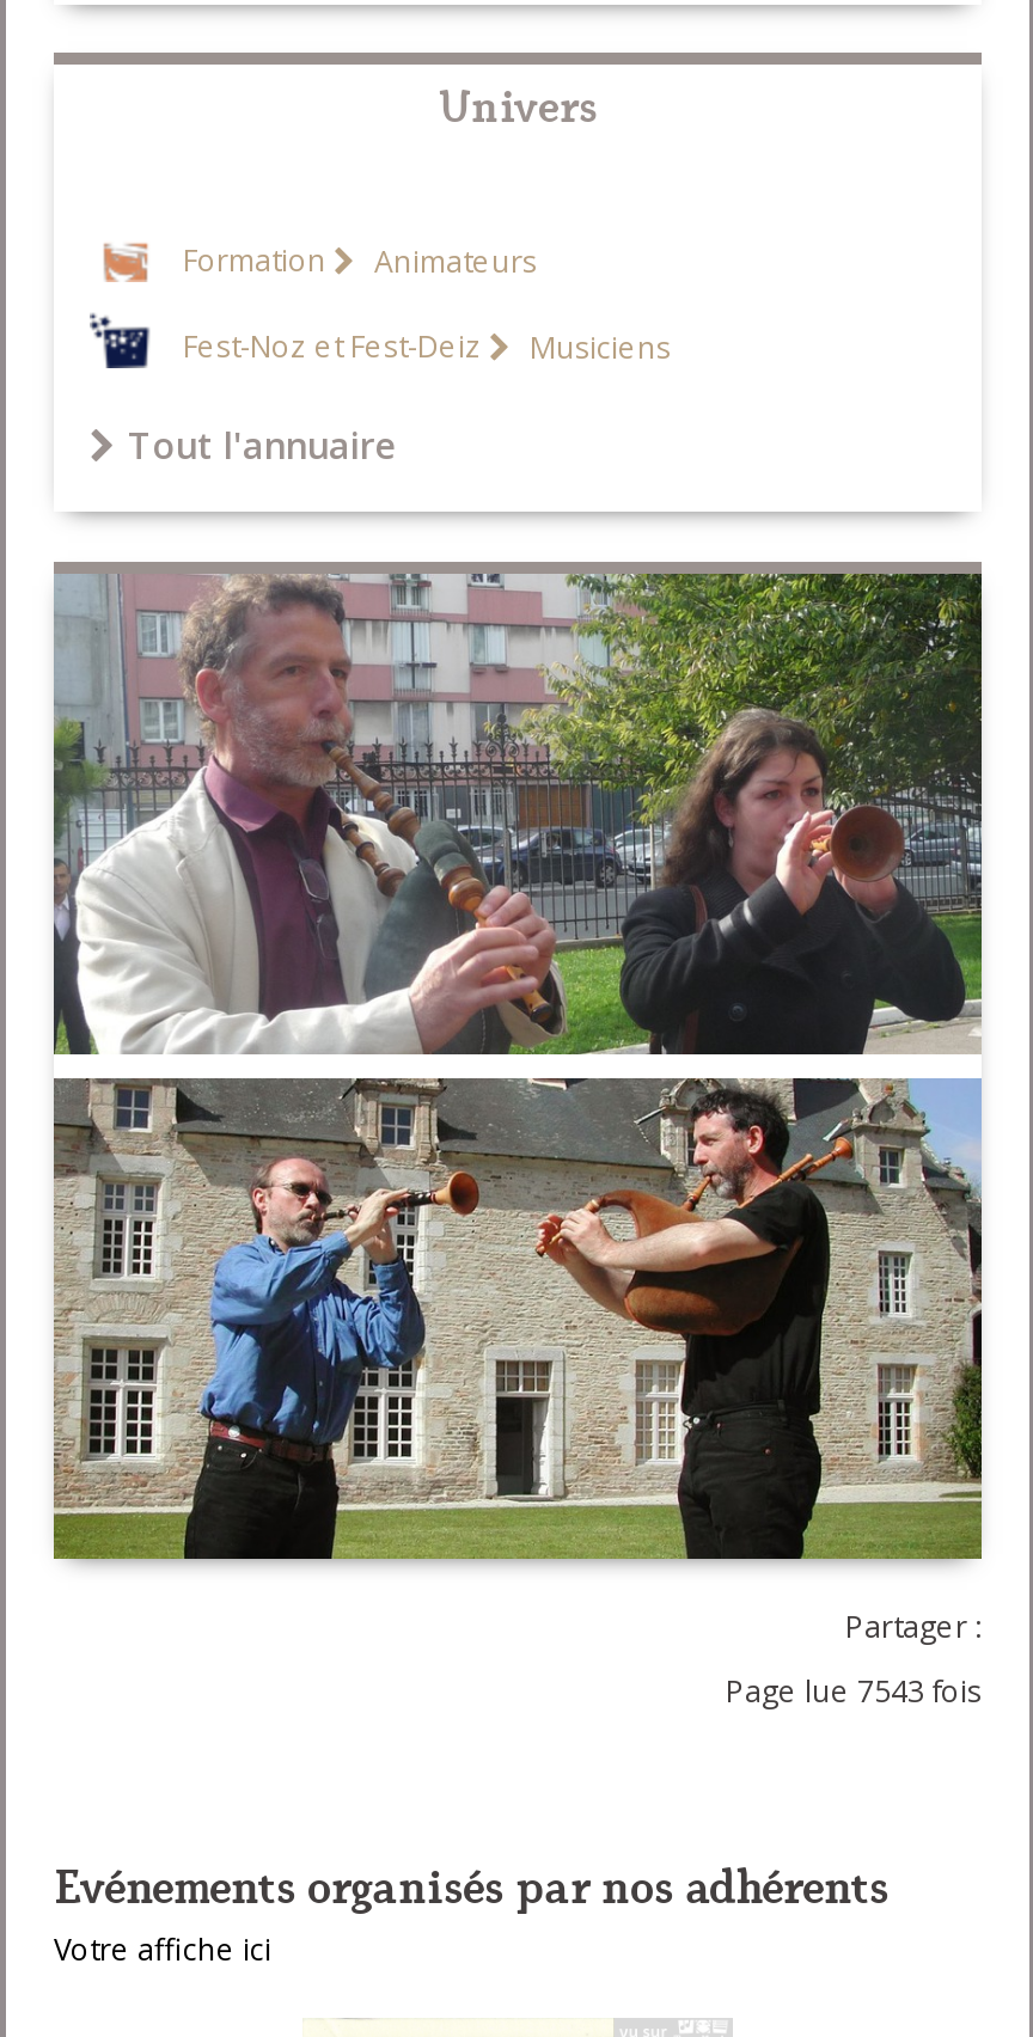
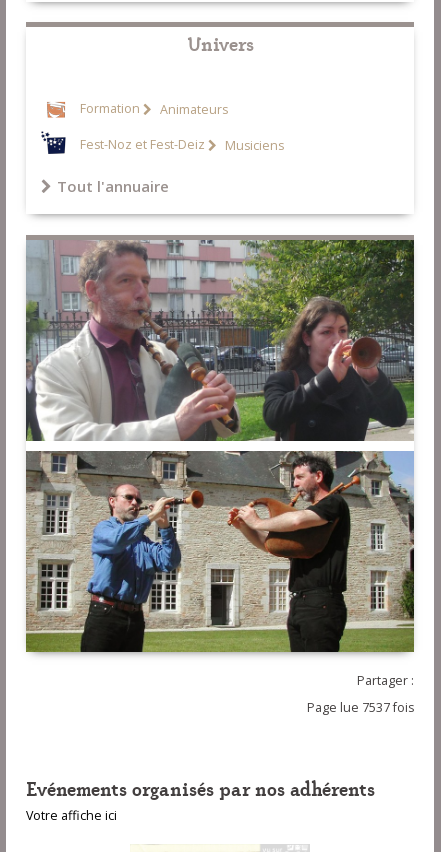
- Page lue 7543 fois
+ Page lue 7537 fois
